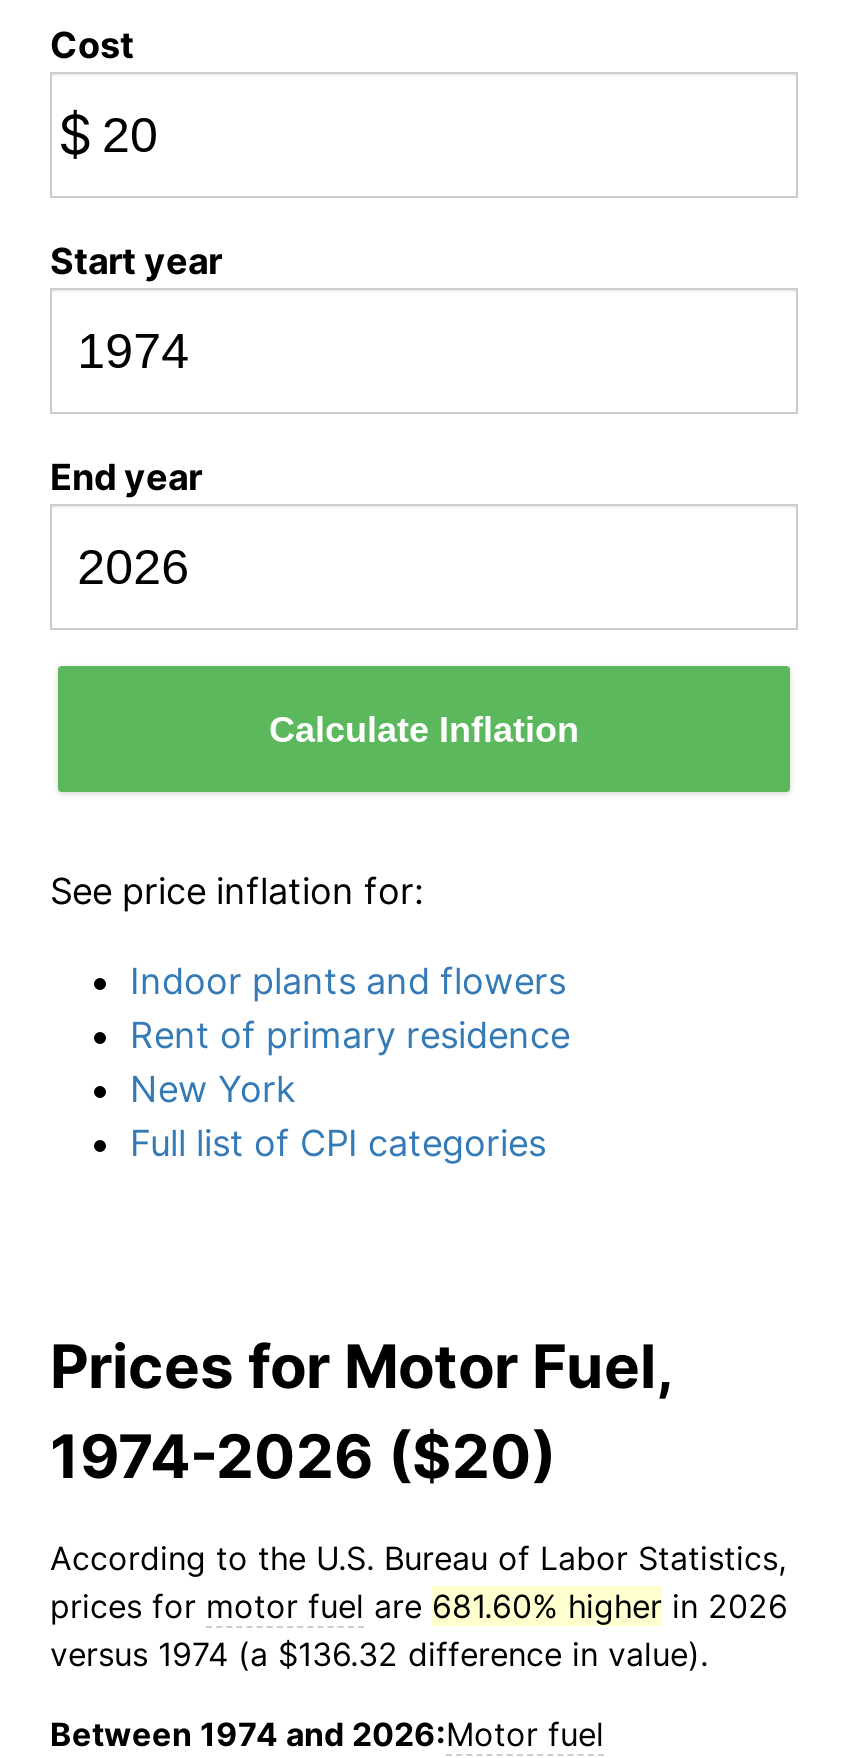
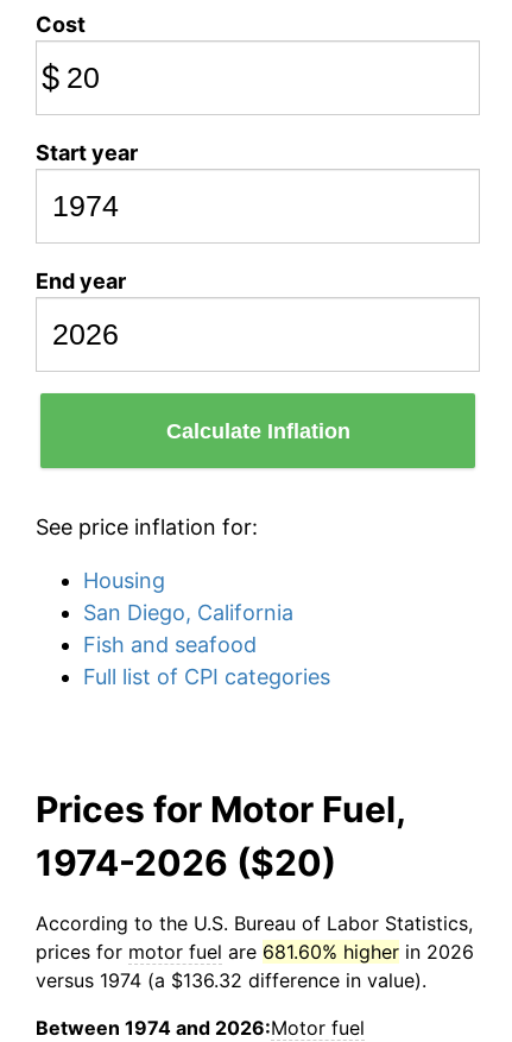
- Indoor plants and flowers
- Rent of primary residence
- New York
+ Housing
+ San Diego, California
+ Fish and seafood
